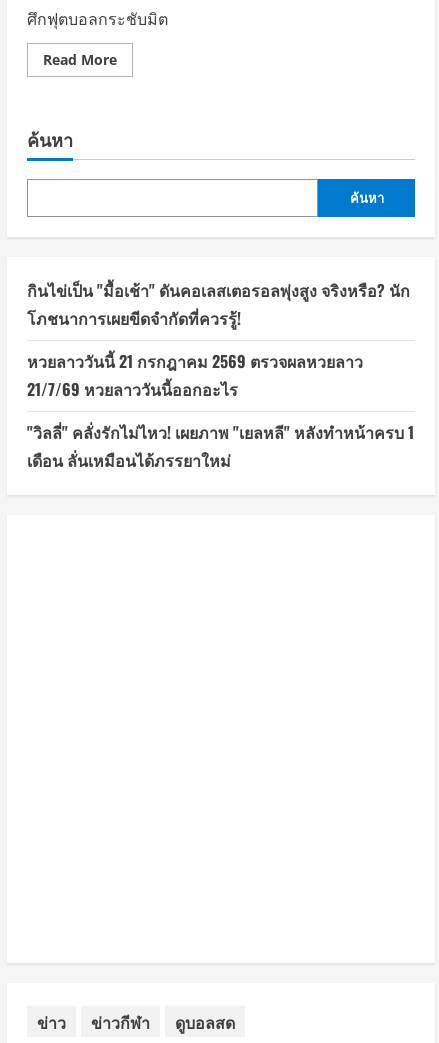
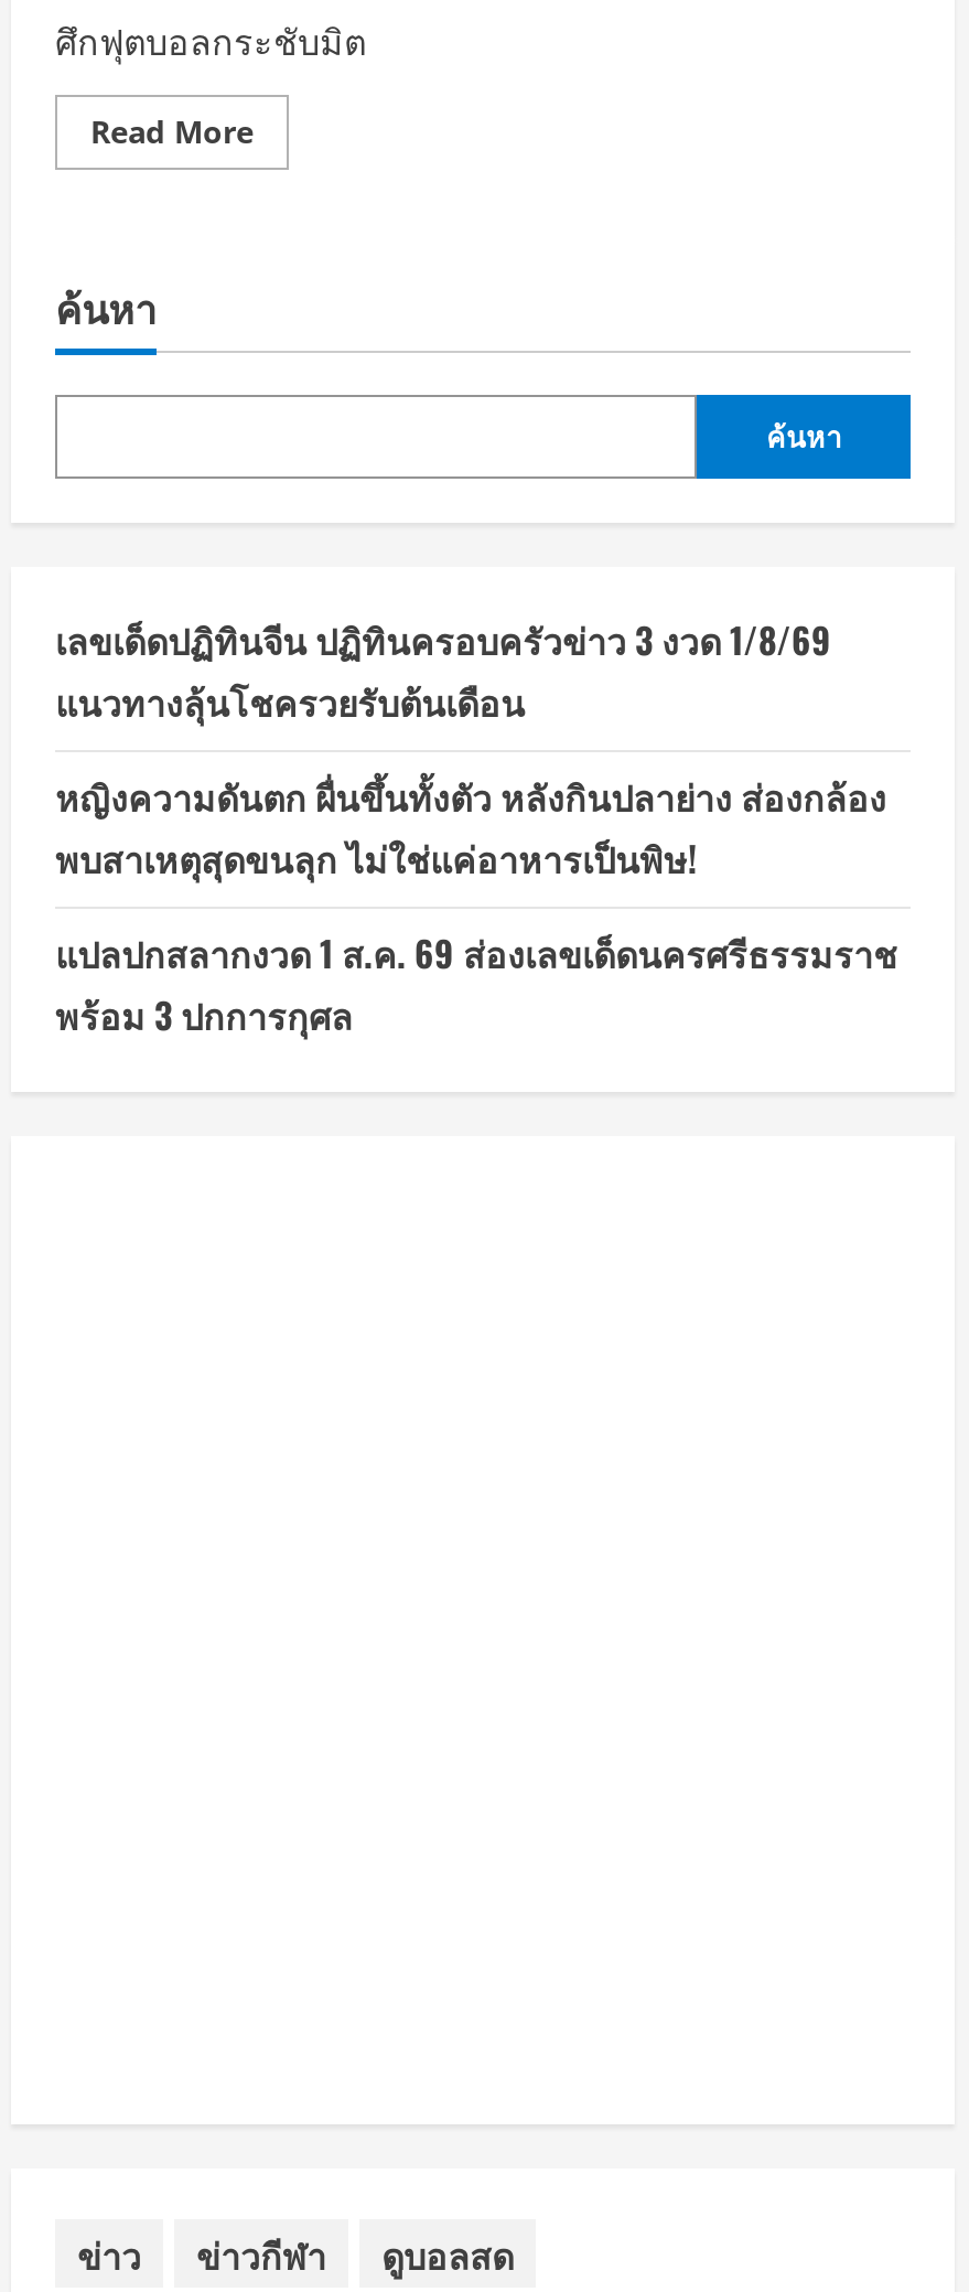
- กินไข่เป็น "มื้อเช้า" ดันคอเลสเตอรอลพุ่งสูง จริงหรือ? นัก
- โภชนาการเผยขีดจำกัดที่ควรรู้!
+ เลขเด็ดปฏิทินจีน ปฏิทินครอบครัวข่าว 3 งวด 1/8/69
+ แนวทางลุ้นโชครวยรับต้นเดือน

- หวยลาววันนี้ 21 กรกฎาคม 2569 ตรวจผลหวยลาว
- 21/7/69 หวยลาววันนี้ออกอะไร
+ หญิงความดันตก ผื่นขึ้นทั้งตัว หลังกินปลาย่าง ส่องกล้อง
+ พบสาเหตุสุดขนลุก ไม่ใช่แค่อาหารเป็นพิษ!

- "วิลลี่" คลั่งรักไม่ไหว! เผยภาพ "เยลหลี" หลังทำหน้าครบ 1
- เดือน ลั่นเหมือนได้ภรรยาใหม่
+ แปลปกสลากงวด 1 ส.ค. 69 ส่องเลขเด็ดนครศรีธรรมราช
+ พร้อม 3 ปกการกุศล
